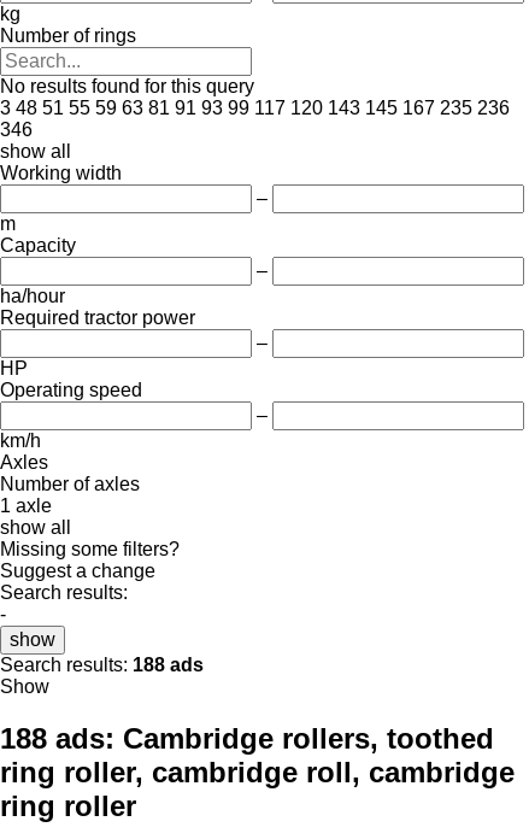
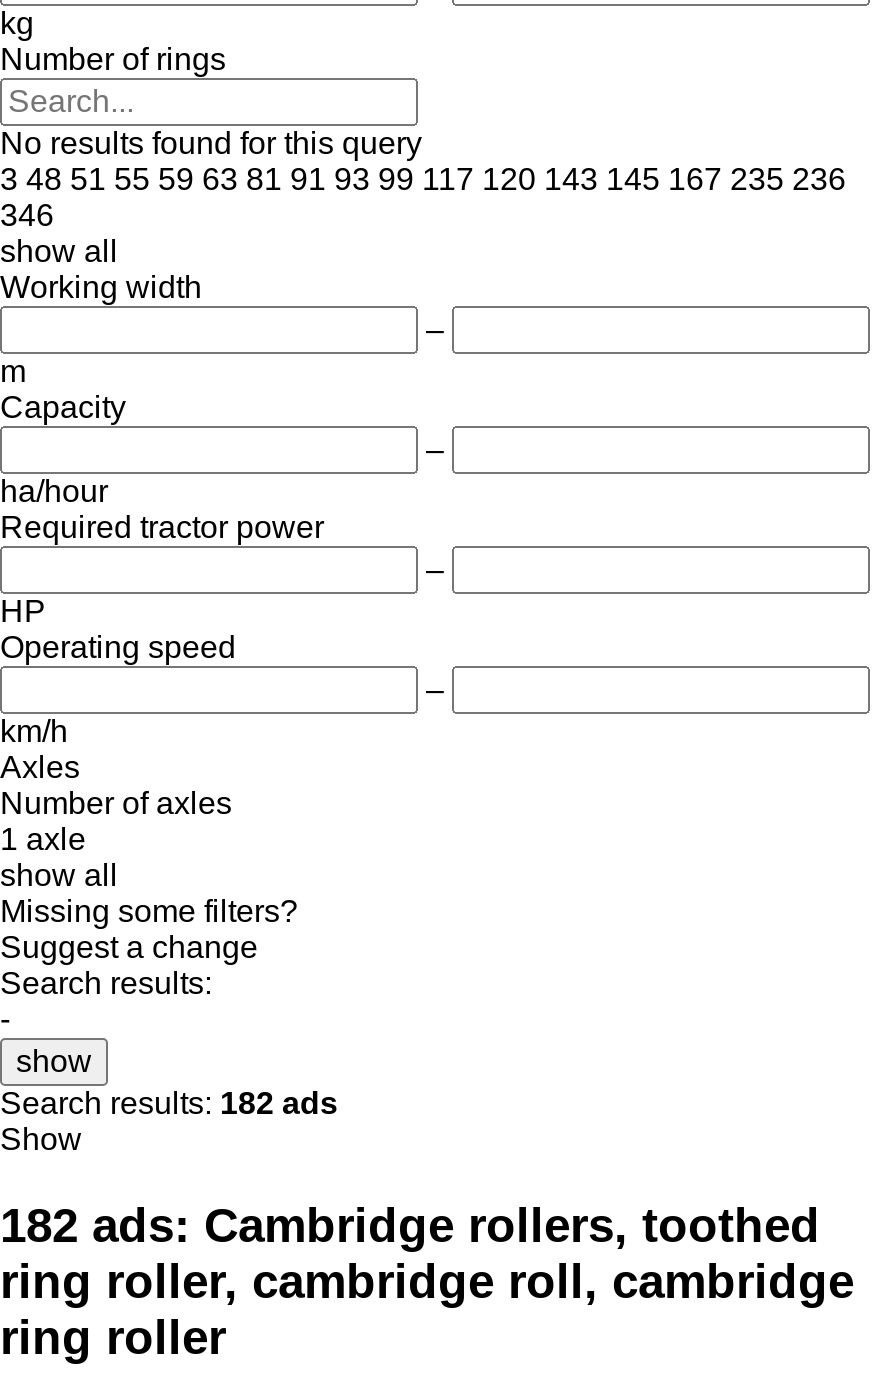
- Search results: 188 ads
+ Search results: 182 ads

- 188 ads: Cambridge rollers, toothed
+ 182 ads: Cambridge rollers, toothed
